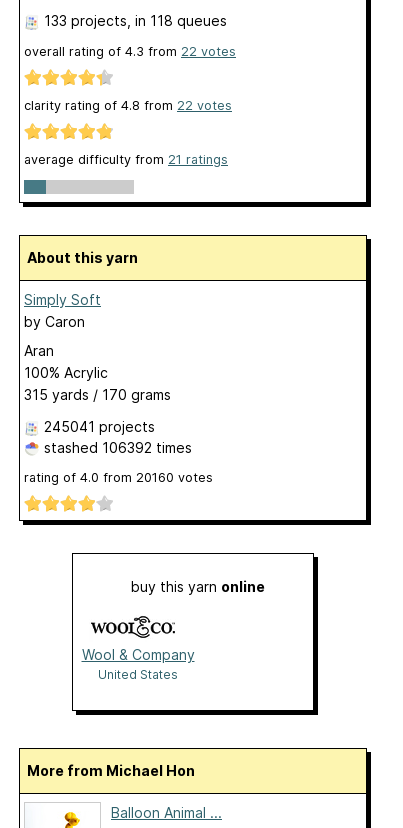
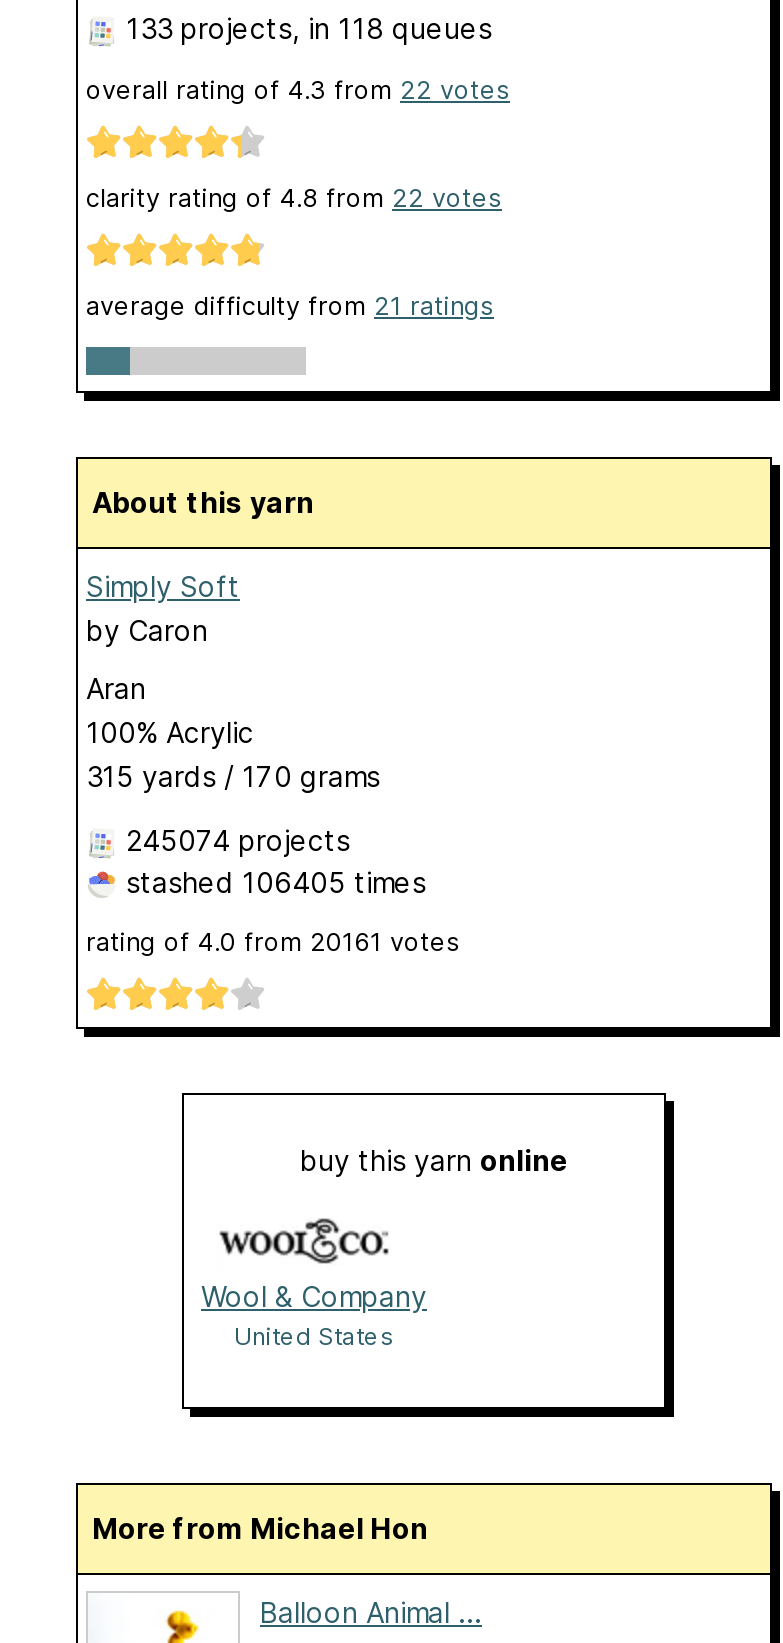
- 245041 projects
+ 245074 projects

- stashed 106392 times
+ stashed 106405 times

- rating of 4.0 from 20160 votes
+ rating of 4.0 from 20161 votes
